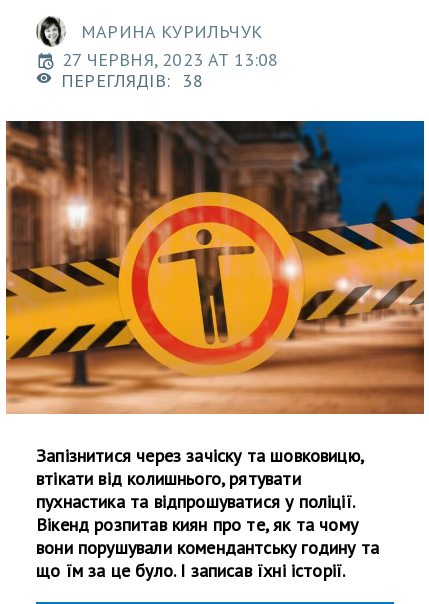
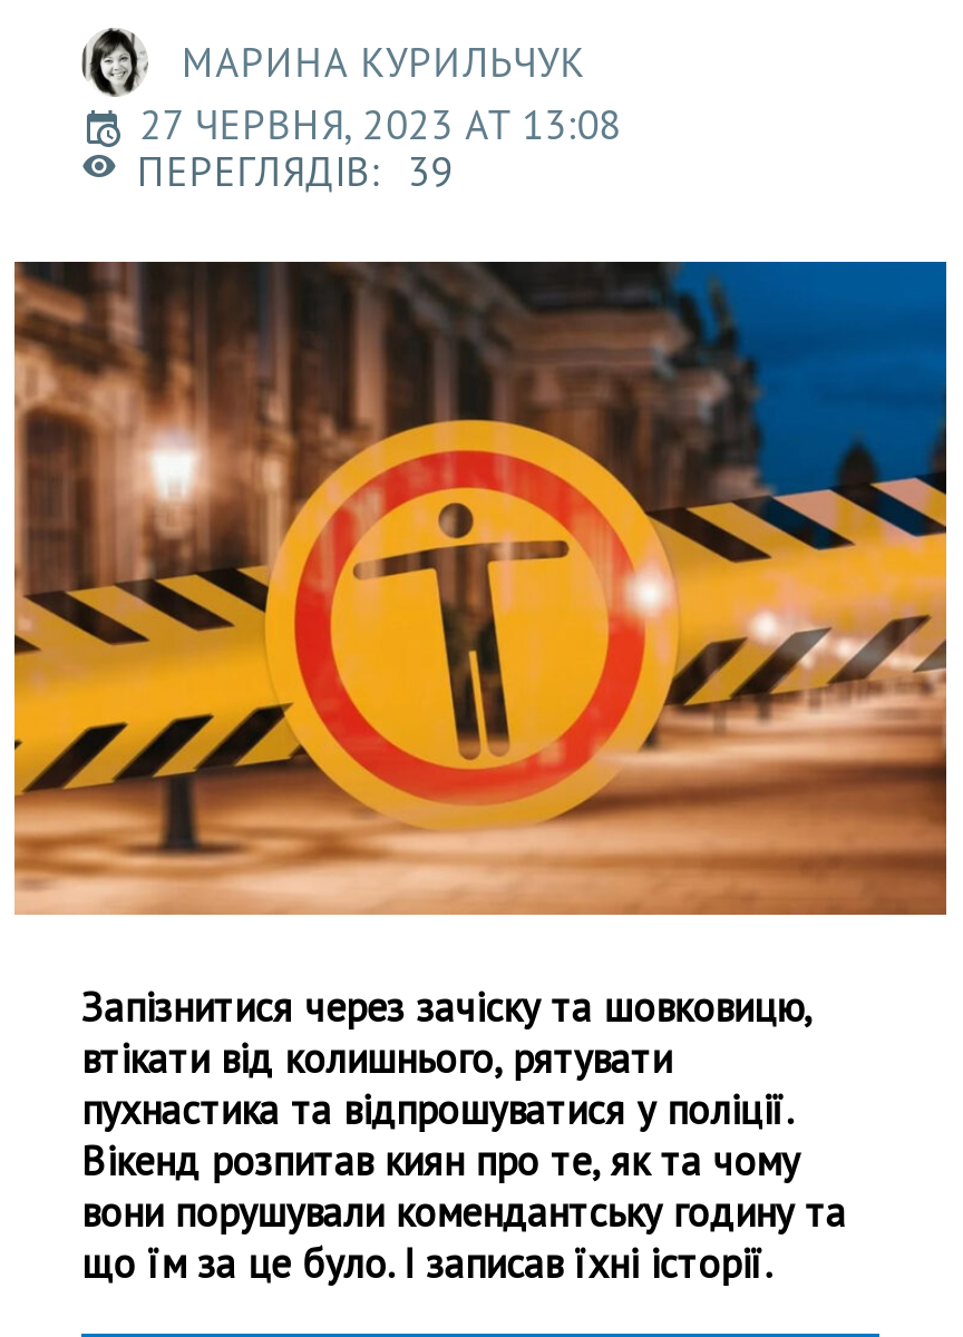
- ПЕРЕГЛЯДІВ: 38
+ ПЕРЕГЛЯДІВ: 39
